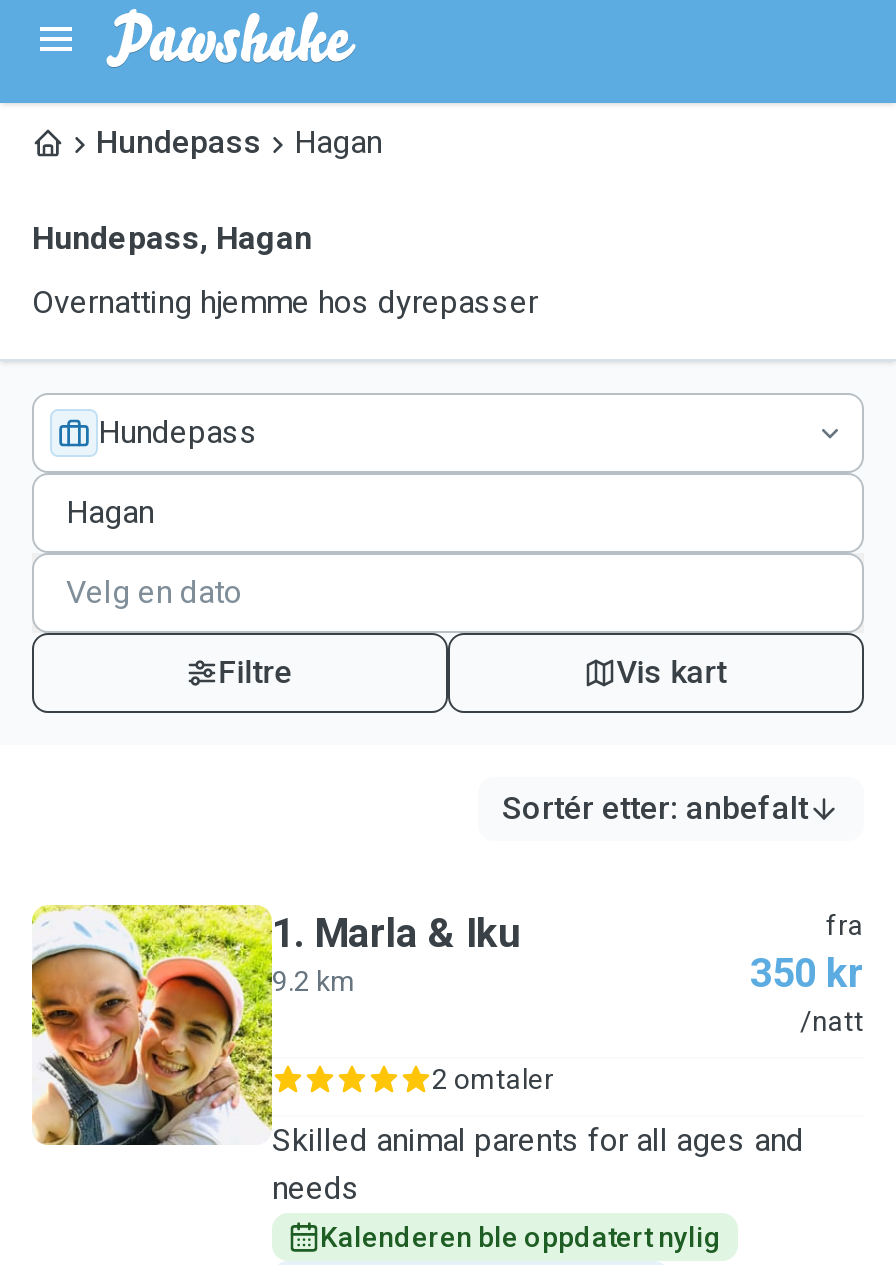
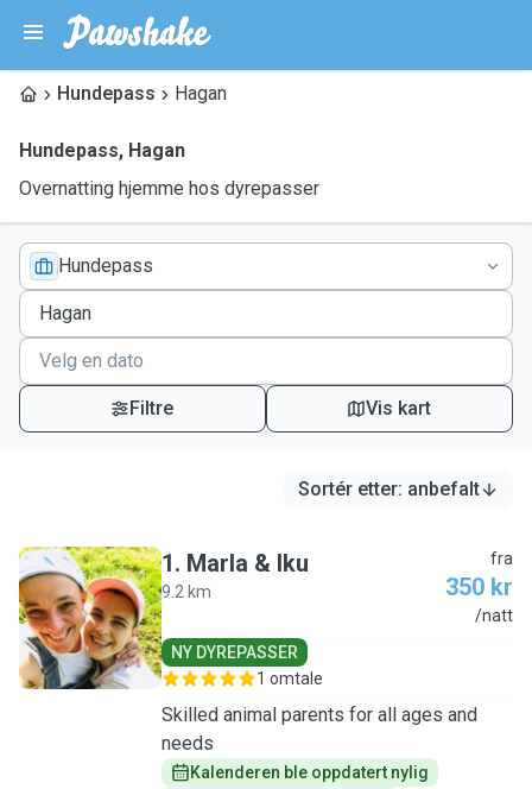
- 2 omtaler
+ NY DYREPASSER
+ 1 omtale
